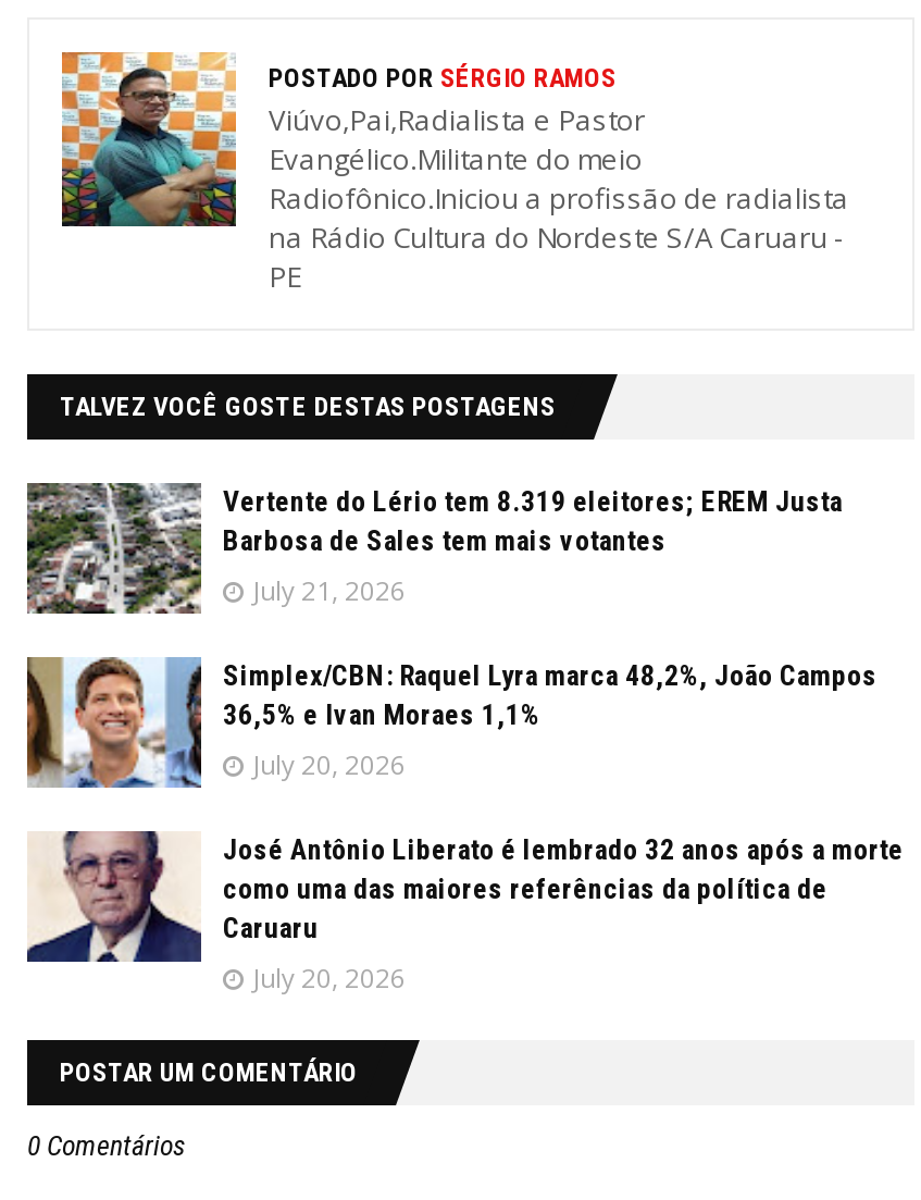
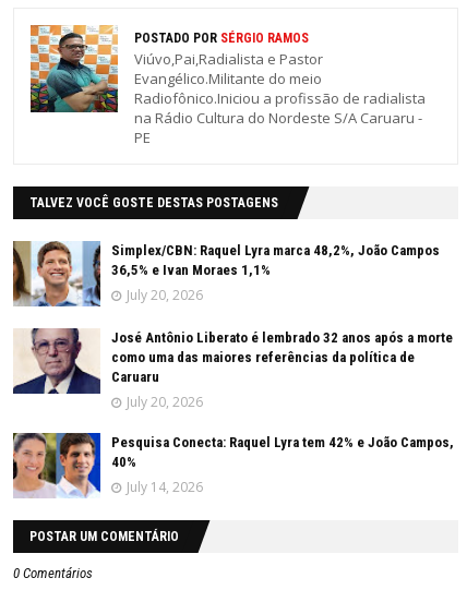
- [image]
- Vertente do Lério tem 8.319 eleitores; EREM Justa
- Barbosa de Sales tem mais votantes
- July 21, 2026

moved up: [image] | Simplex/CBN: Raquel Lyra marca 48,2%, João Campos | 36,5% e Ivan Moraes 1,1% | July 20, 2026 | José Antônio Liberato é lembrado 32 anos após a morte | como uma das maiores referências da política de | Caruaru | July 20, 2026

+ [image]
+ Pesquisa Conecta: Raquel Lyra tem 42% e João Campos,
+ 40%
+ July 14, 2026
